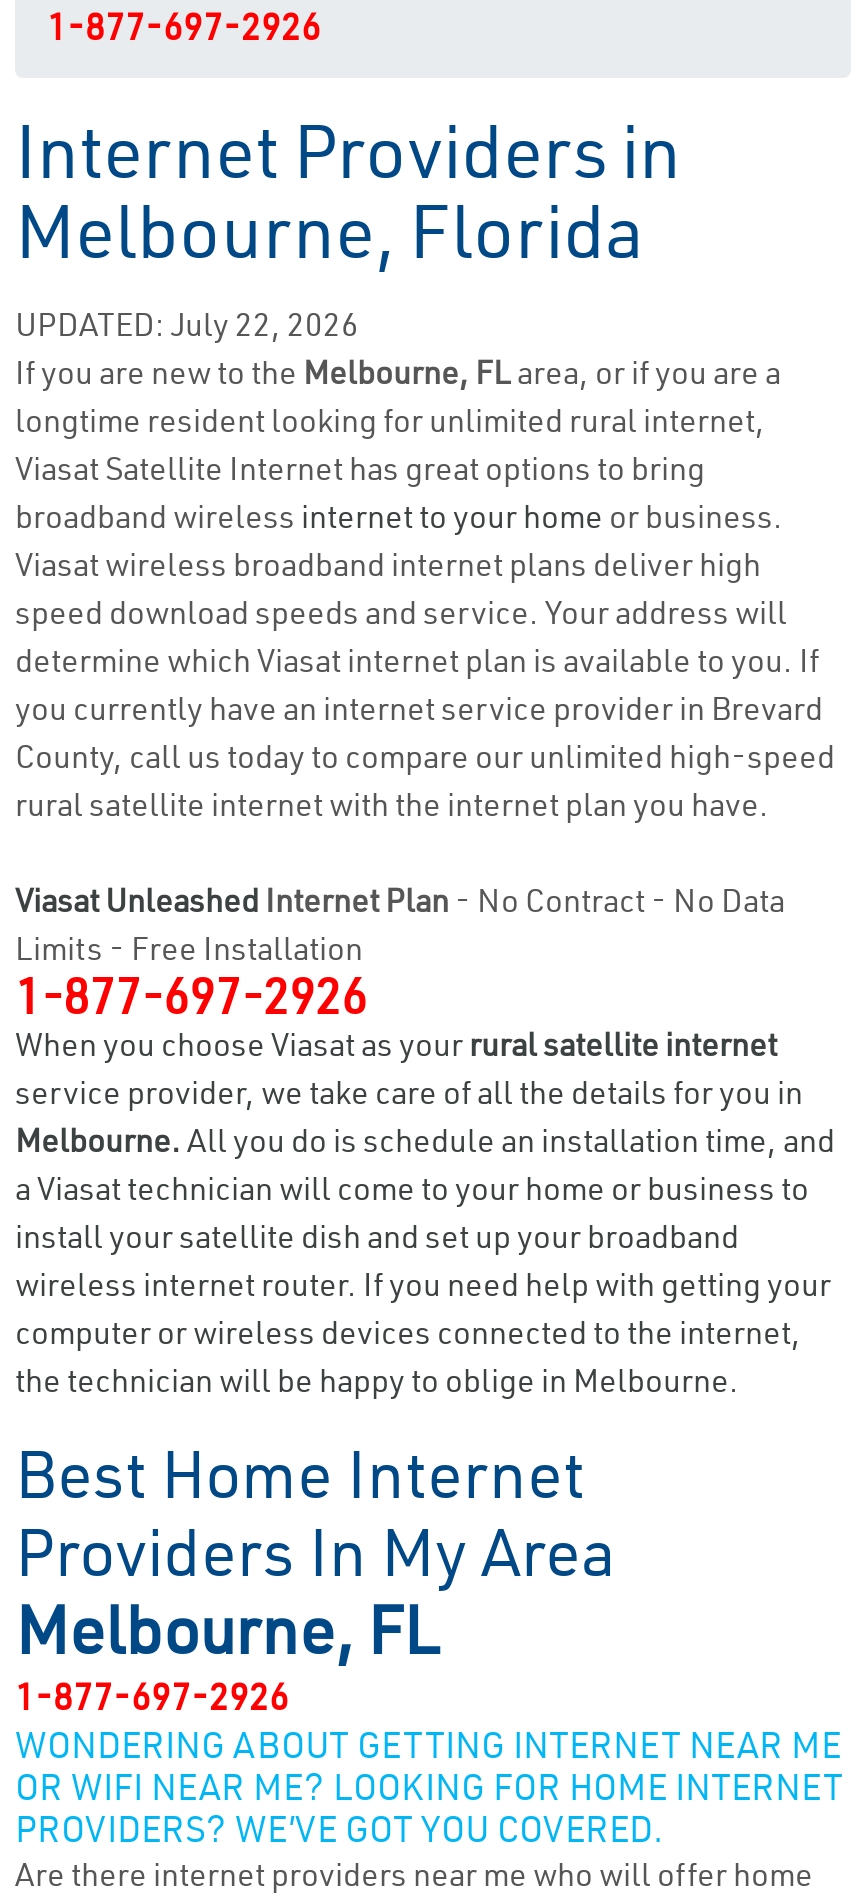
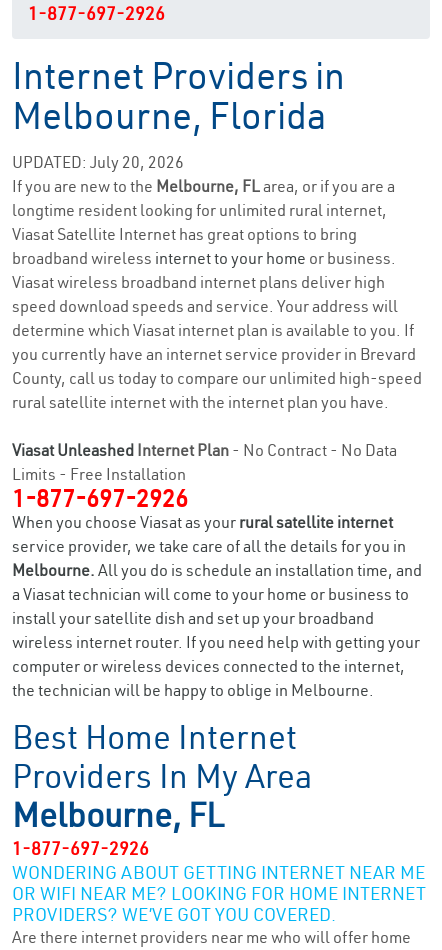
- UPDATED: July 22, 2026
+ UPDATED: July 20, 2026
